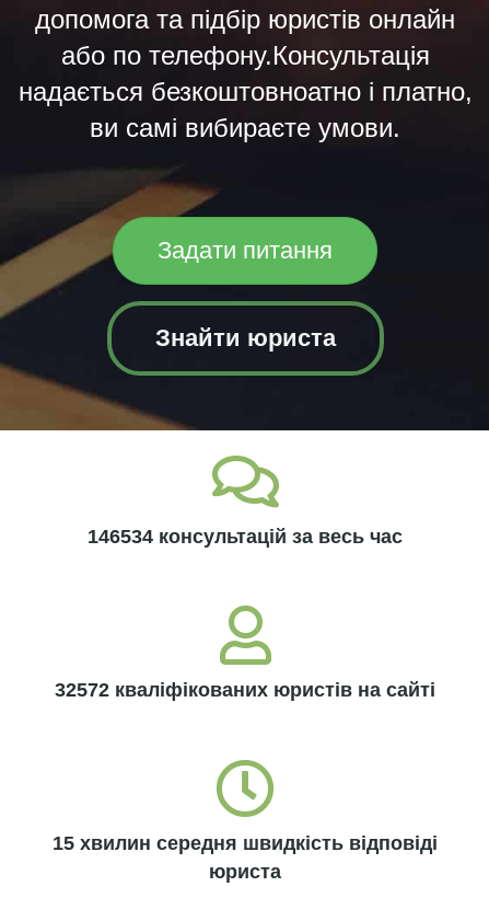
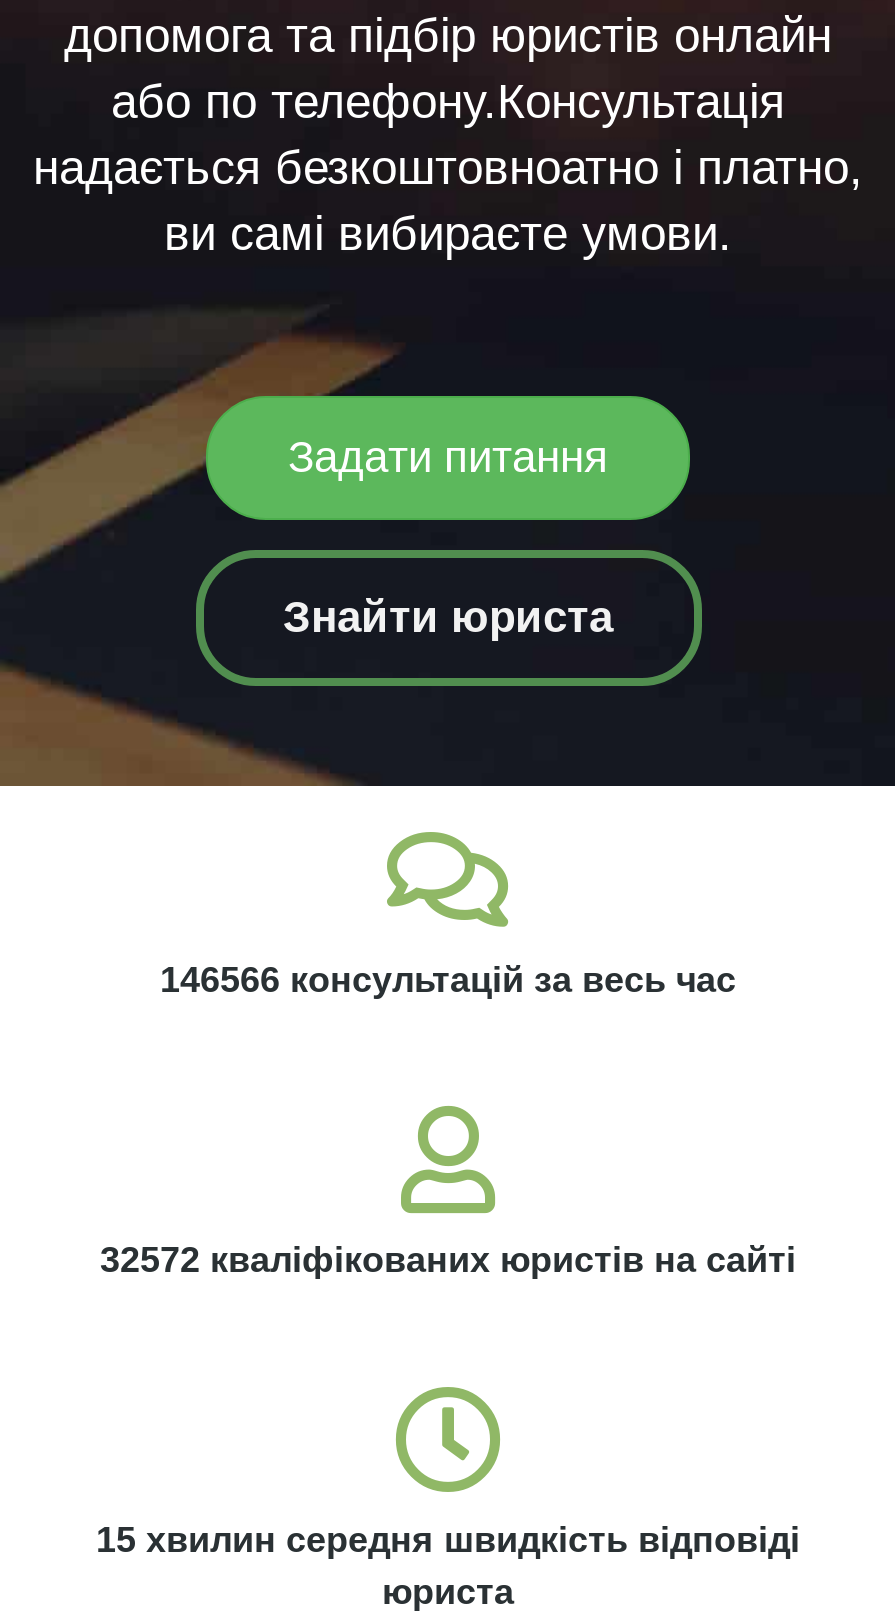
- 146534 консультацій за весь час
+ 146566 консультацій за весь час
